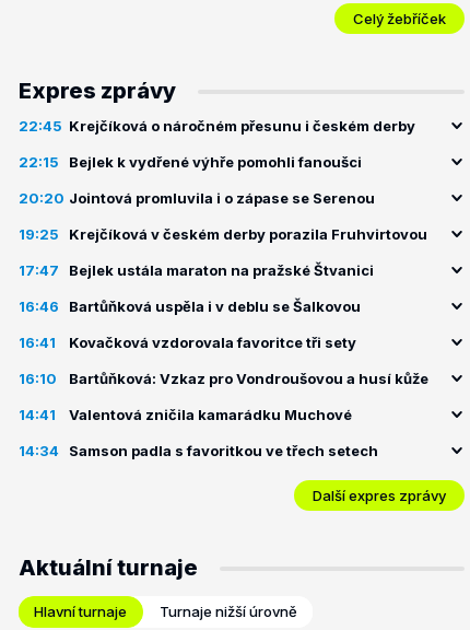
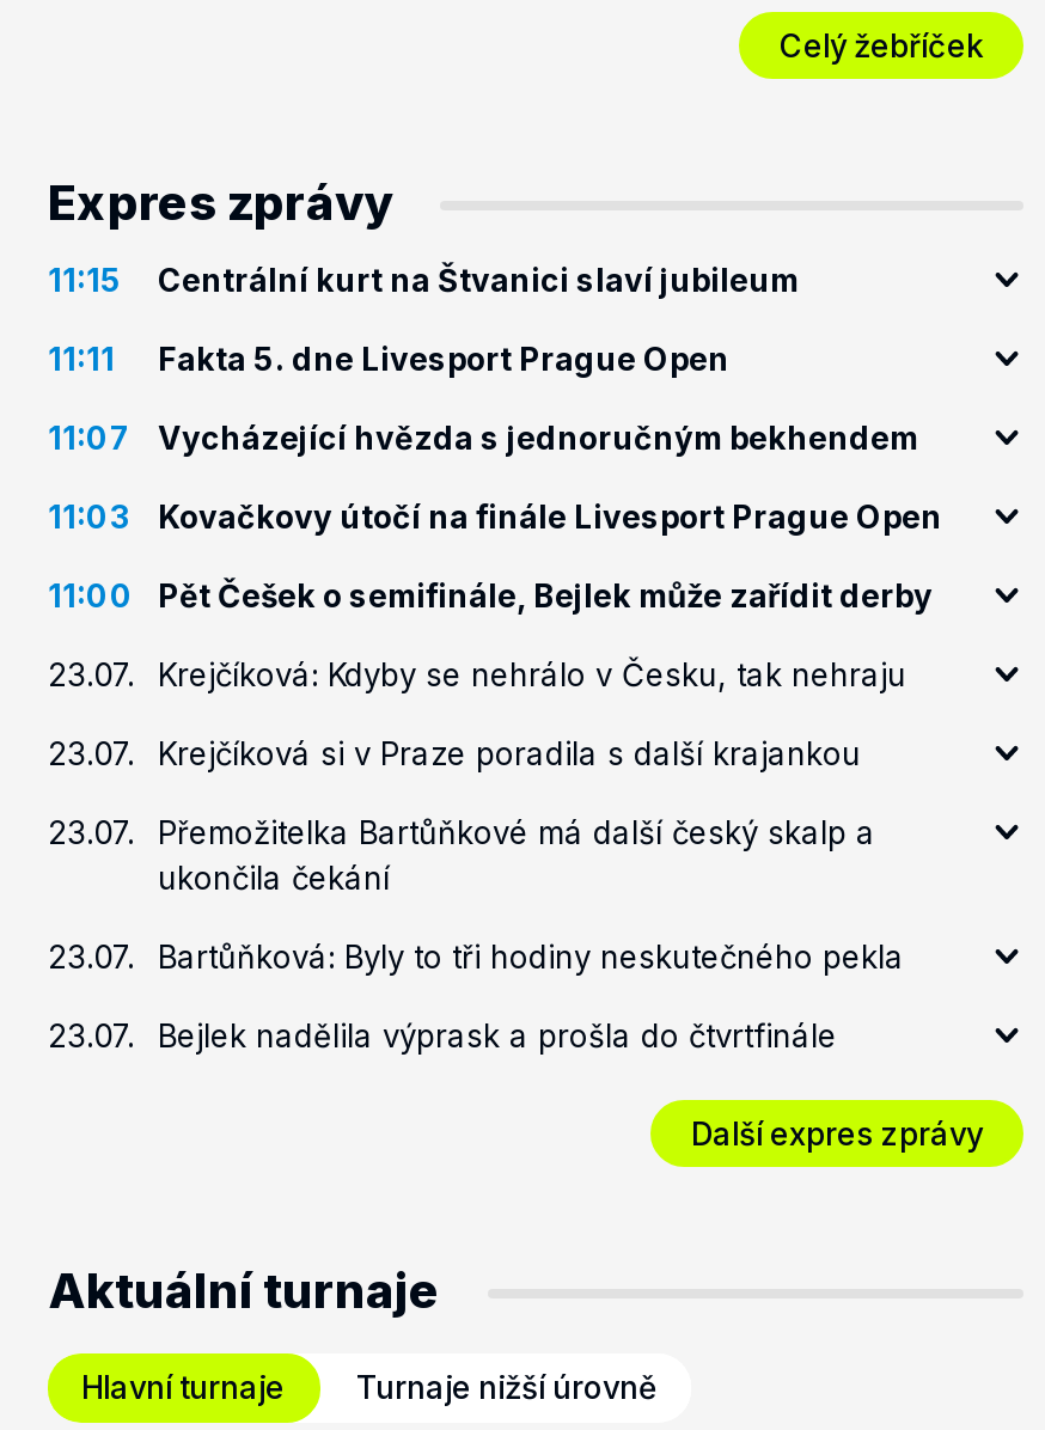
- 22:45 Krejčíková o náročném přesunu i českém derby
+ 11:15
+ Centrální kurt na Štvanici slaví jubileum

- 22:15 Bejlek k vydřené výhře pomohli fanoušci
+ 11:11
+ Fakta 5. dne Livesport Prague Open

- 20:20 Jointová promluvila i o zápase se Serenou
+ 11:07
+ Vycházející hvězda s jednoručným bekhendem

- 19:25 Krejčíková v českém derby porazila Fruhvirtovou
+ 11:03
+ Kovačkovy útočí na finále Livesport Prague Open

- 17:47 Bejlek ustála maraton na pražské Štvanici
+ 11:00
+ Pět Češek o semifinále, Bejlek může zařídit derby

- 16:46 Bartůňková uspěla i v deblu se Šalkovou
+ 23.07.
+ Krejčíková: Kdyby se nehrálo v Česku, tak nehraju

- 16:41
- Kovačková vzdorovala favoritce tři sety
+ 23.07.
+ Krejčíková si v Praze poradila s další krajankou

- 16:10
- Bartůňková: Vzkaz pro Vondroušovou a husí kůže
+ 23.07.
+ Přemožitelka Bartůňkové má další český skalp a
+ ukončila čekání

- 14:41
- Valentová zničila kamarádku Muchové
+ 23.07.
+ Bartůňková: Byly to tři hodiny neskutečného pekla

- 14:34 Samson padla s favoritkou ve třech setech
+ 23.07.
+ Bejlek nadělila výprask a prošla do čtvrtfinále
